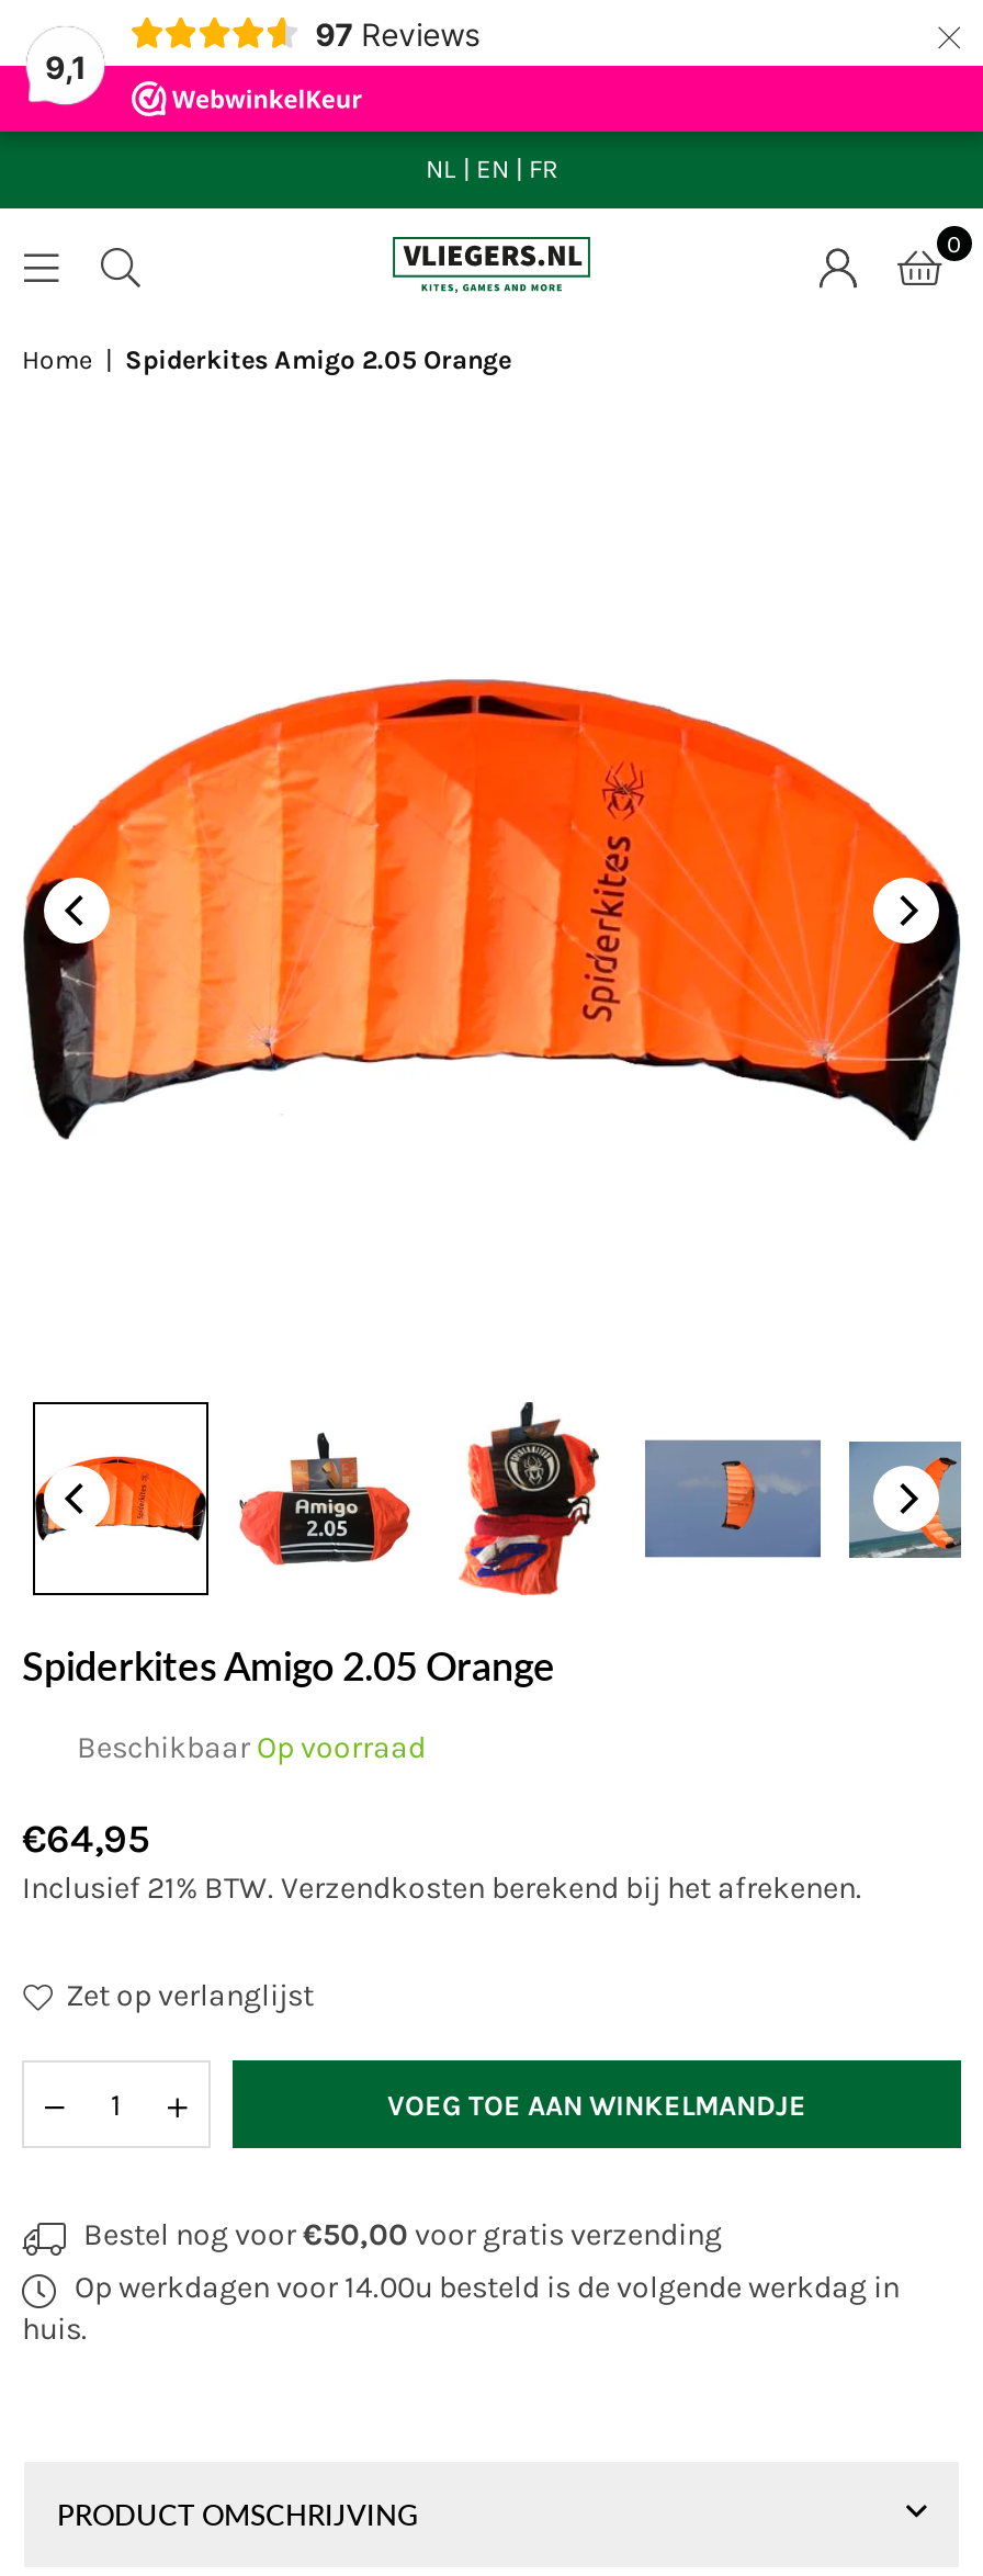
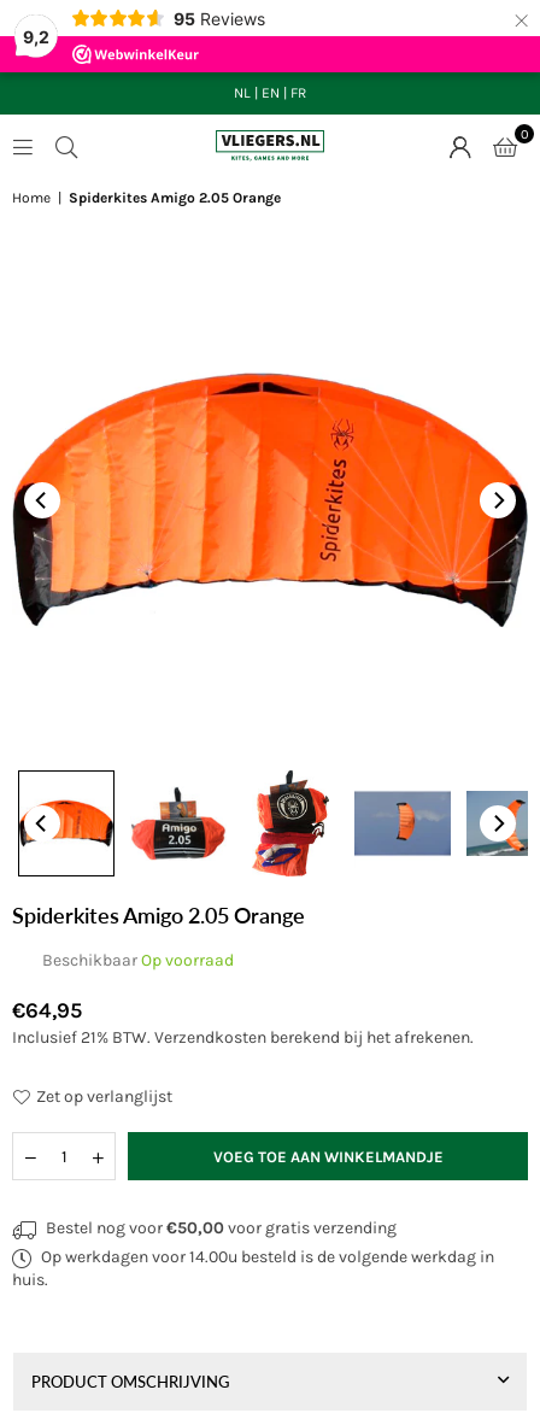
- 97 Reviews
+ 95 Reviews

- 9,1
+ 9,2
